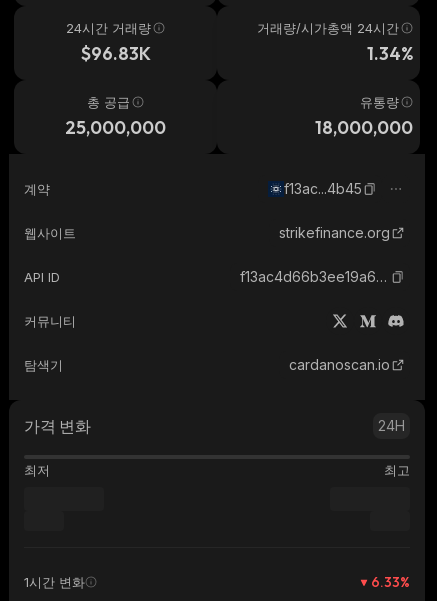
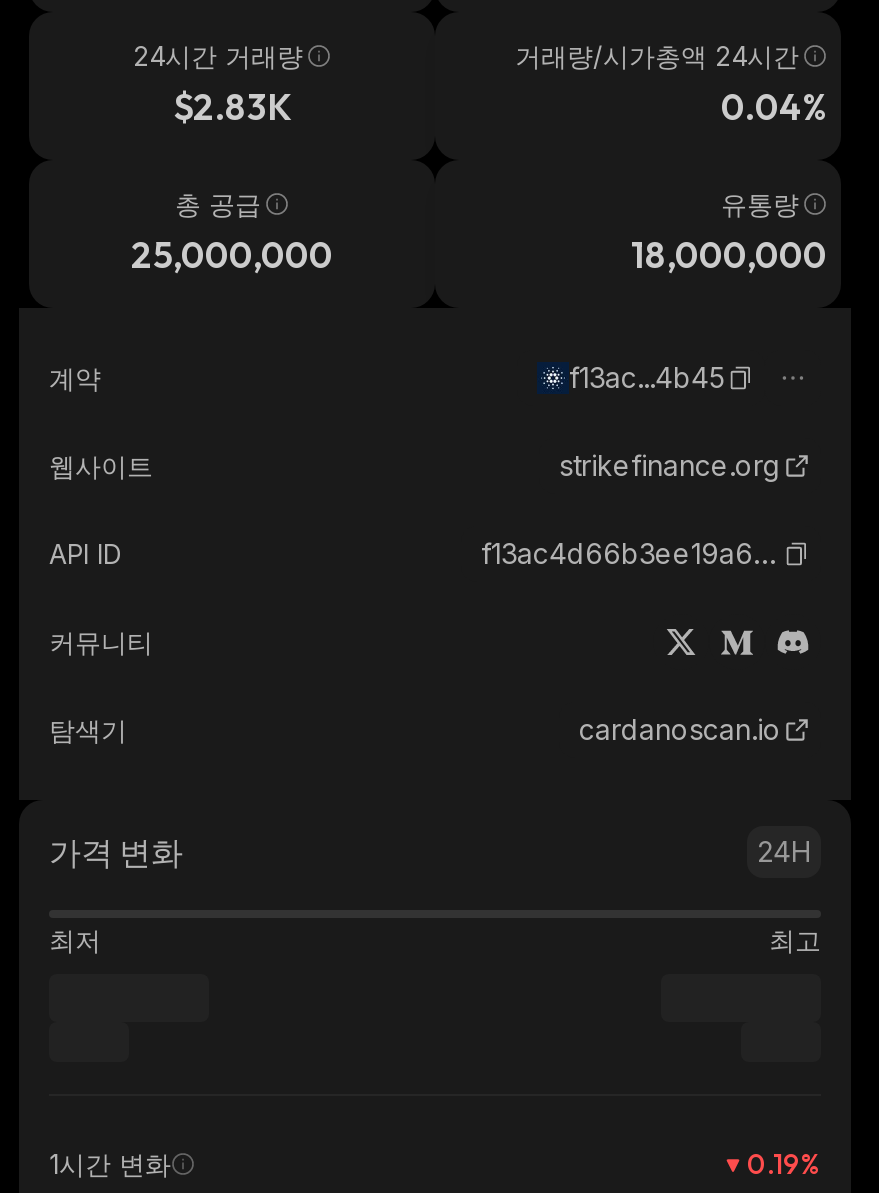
- $96.83K
+ $2.83K

- 1.34%
+ 0.04%

- 6.33%
+ 0.19%
